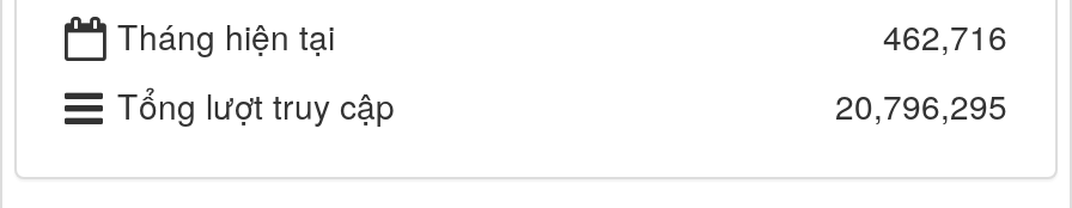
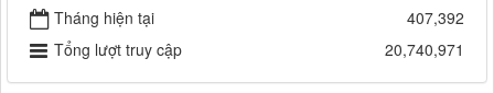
- 462,716
+ 407,392

- 20,796,295
+ 20,740,971
